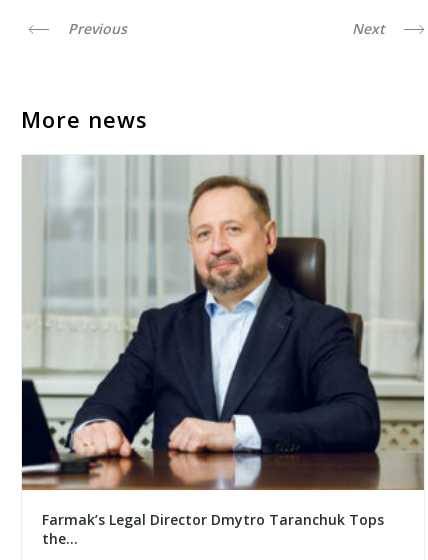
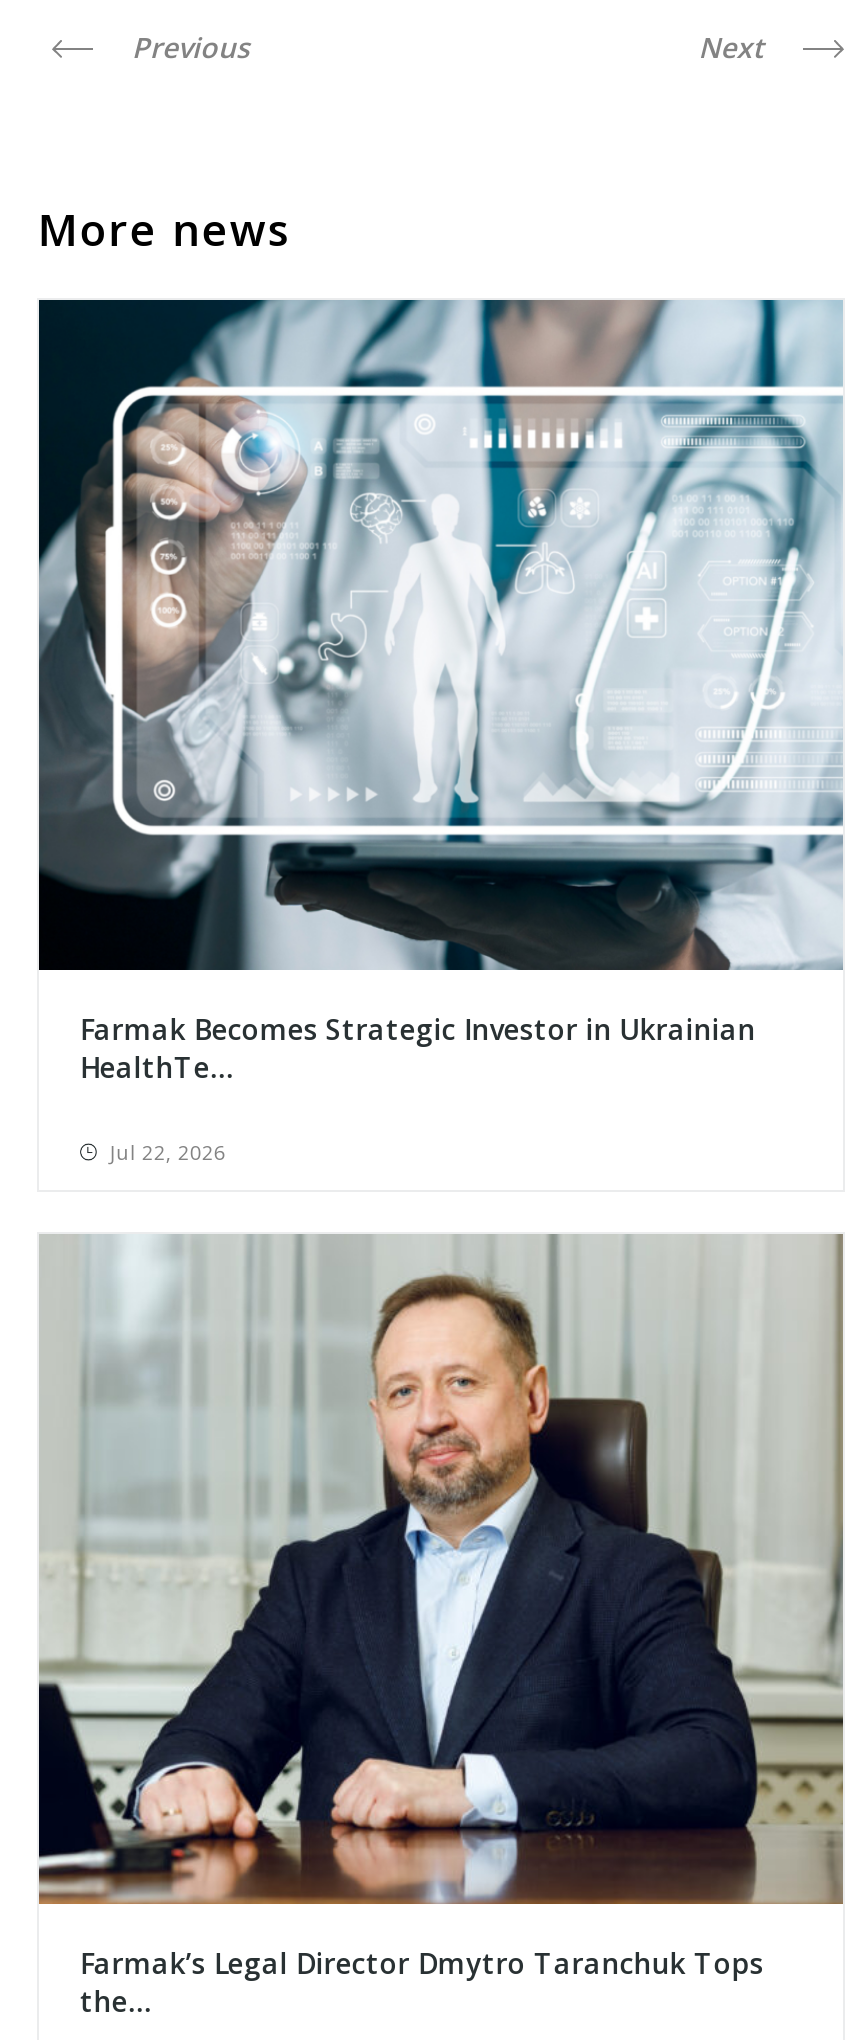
+ [image]
+ Farmak Becomes Strategic Investor in Ukrainian
+ HealthTe...
+ Jul 22, 2026
